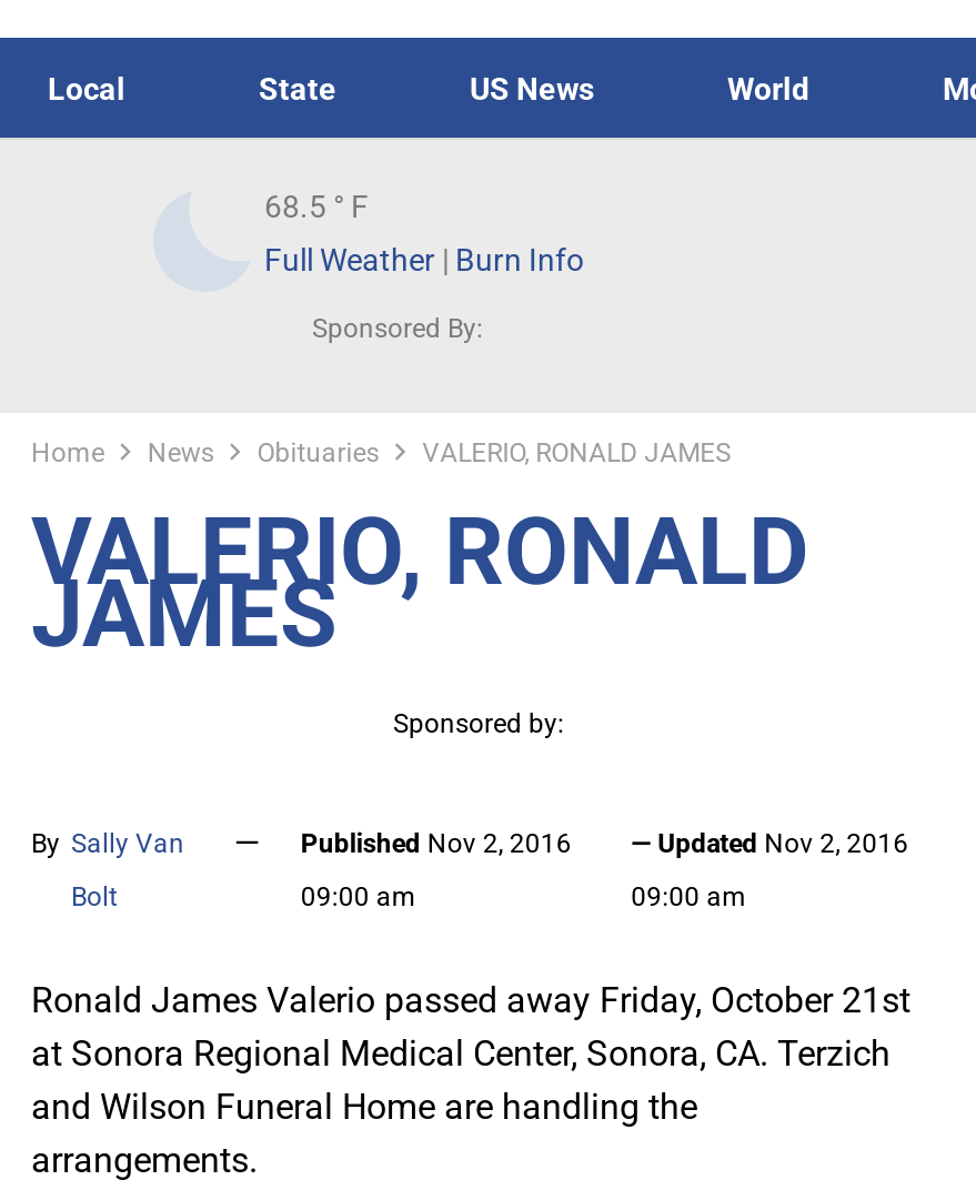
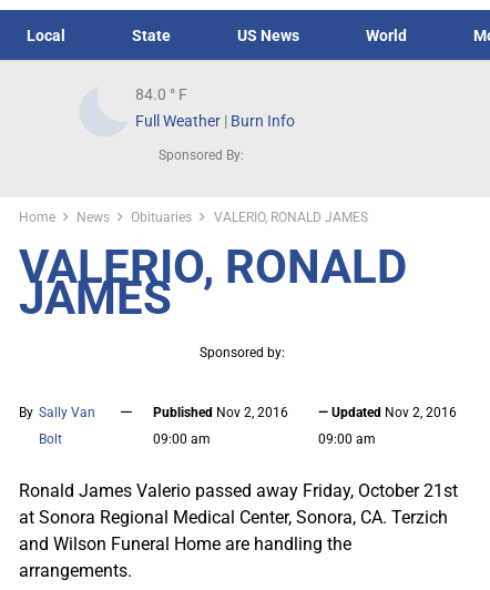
- 68.5 ° F
+ 84.0 ° F
